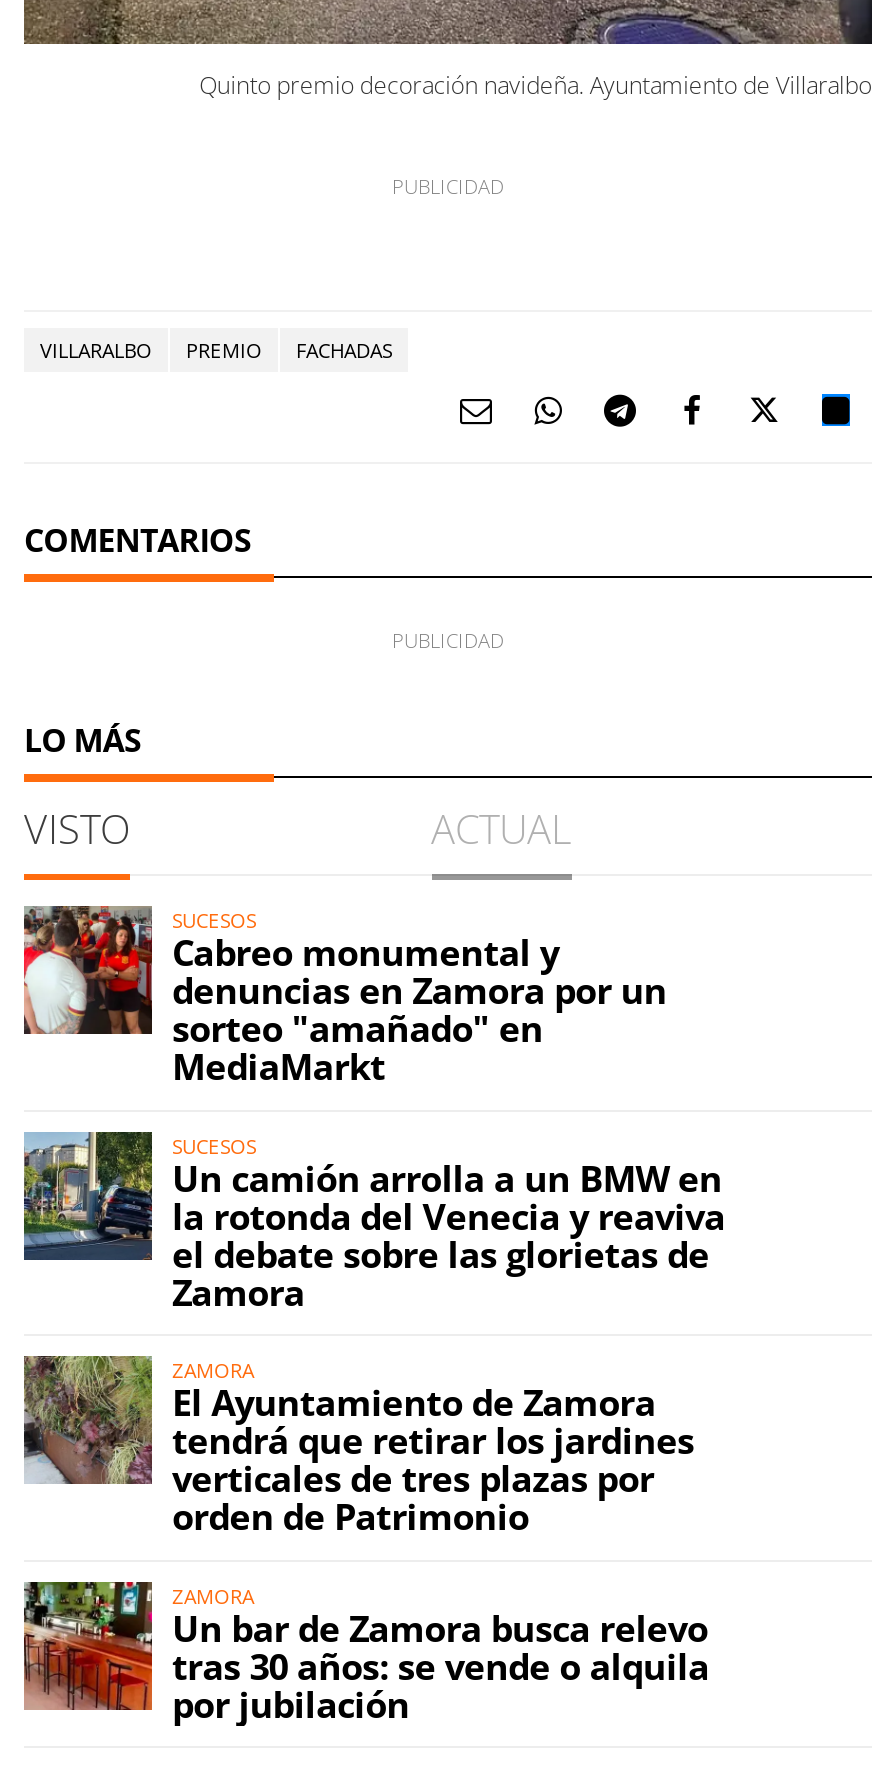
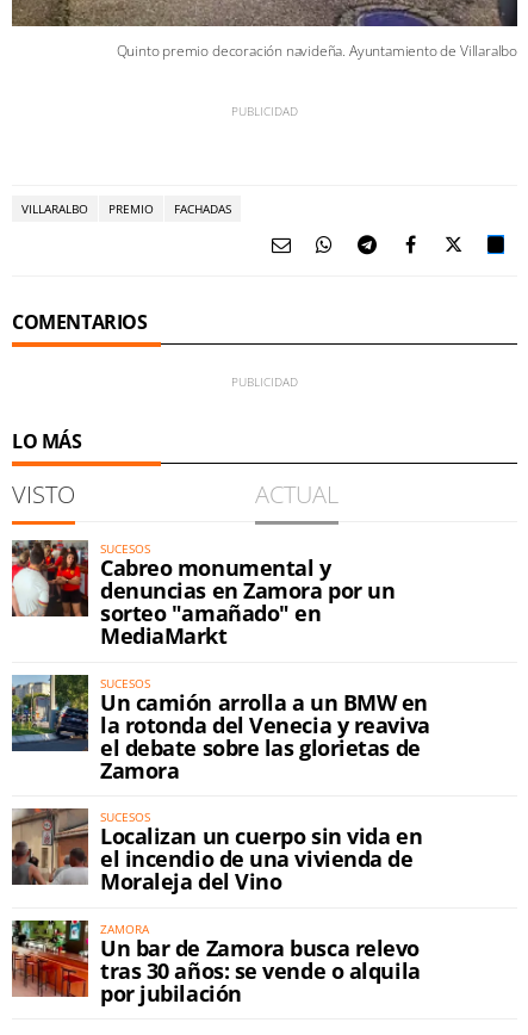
- [image]
- ZAMORA
- El Ayuntamiento de Zamora
- tendrá que retirar los jardines
- verticales de tres plazas por
- orden de Patrimonio
+ [image]
+ SUCESOS
+ Localizan un cuerpo sin vida en
+ el incendio de una vivienda de
+ Moraleja del Vino
